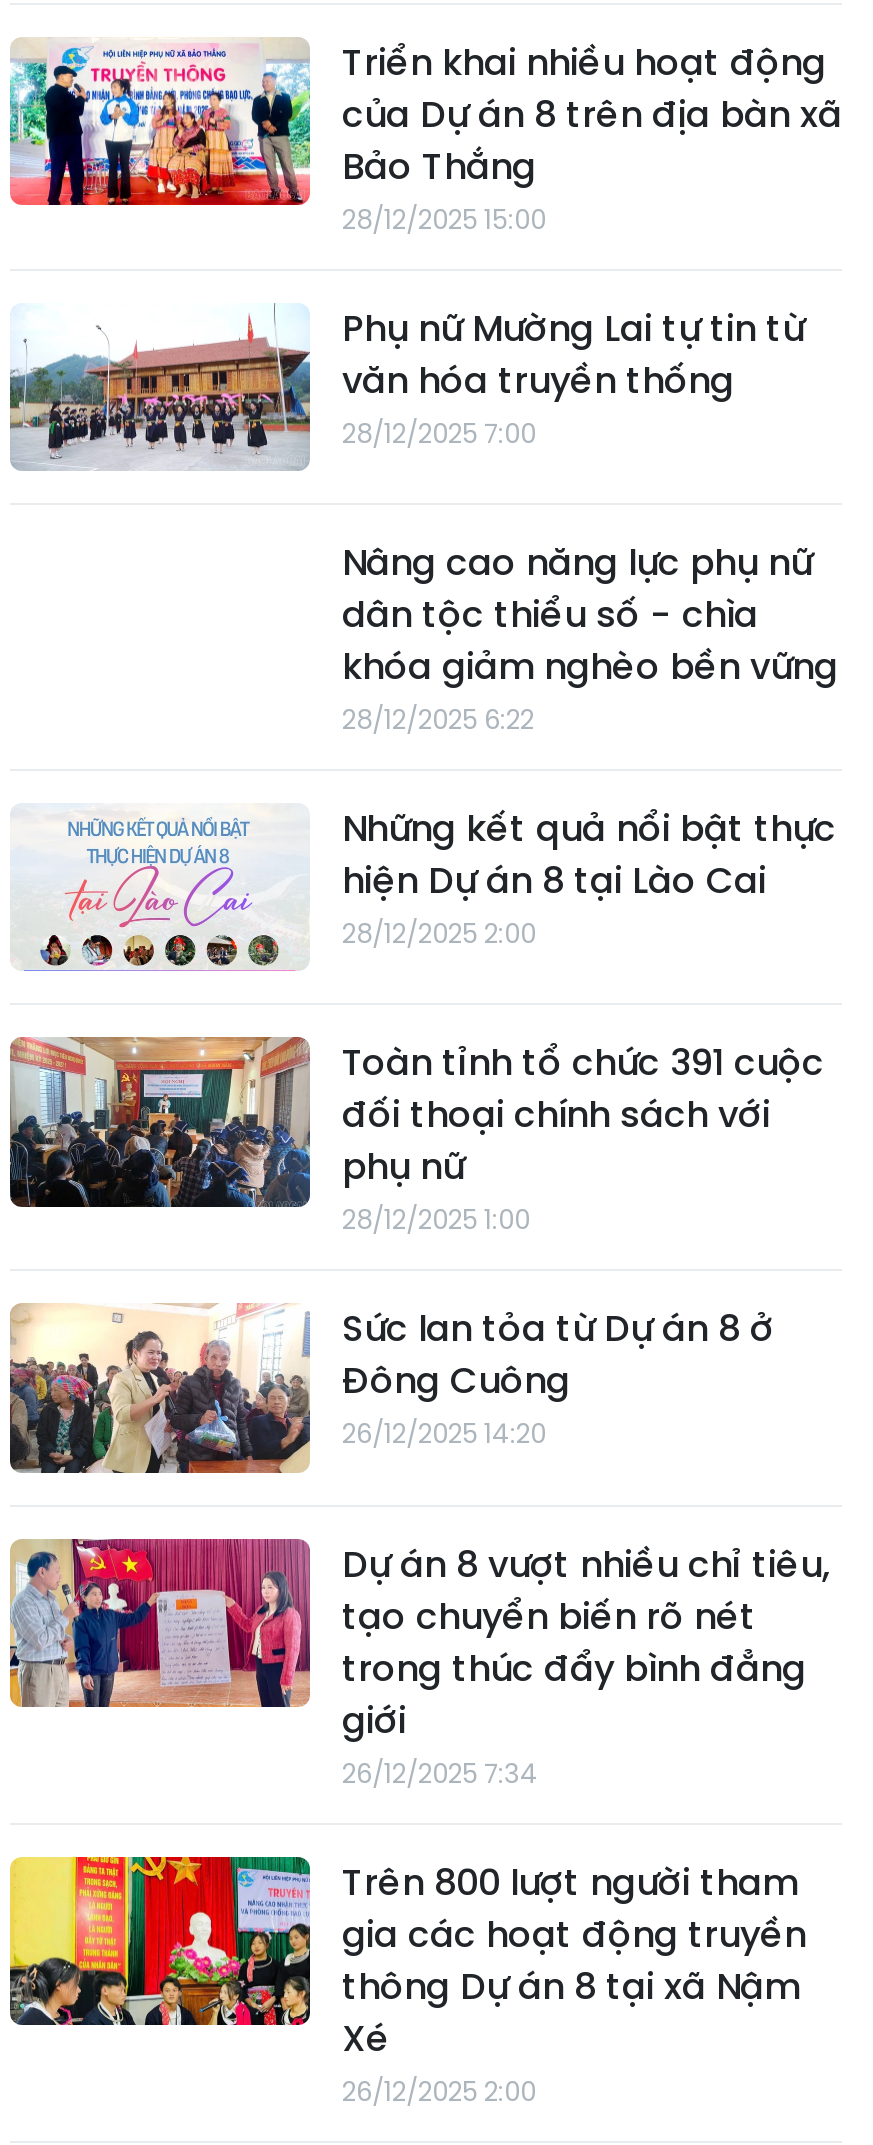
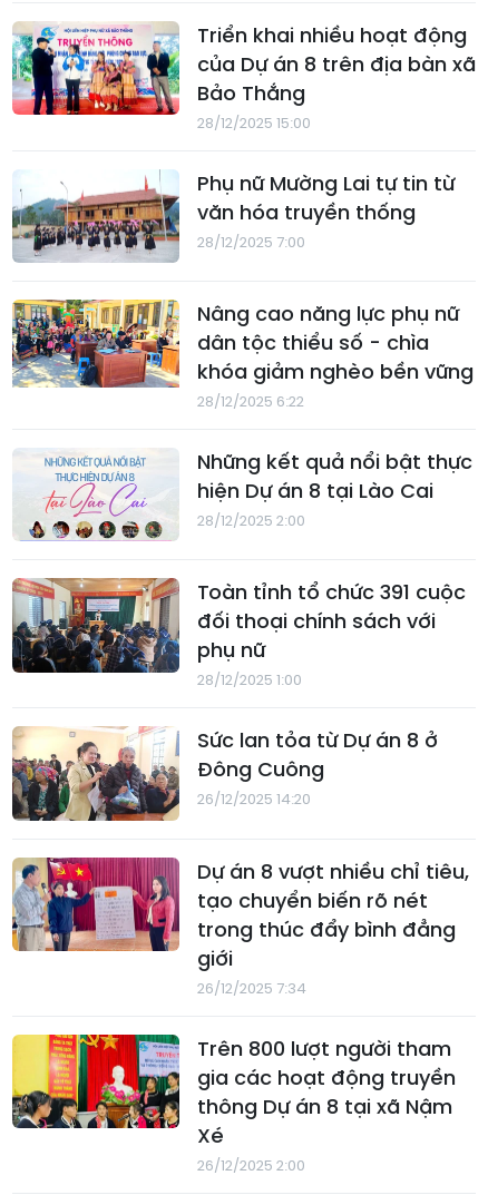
+ [image]
